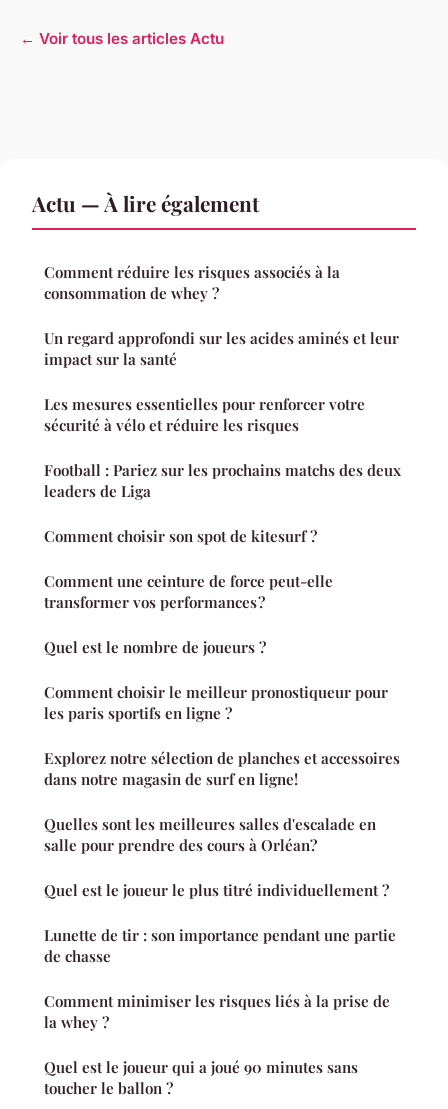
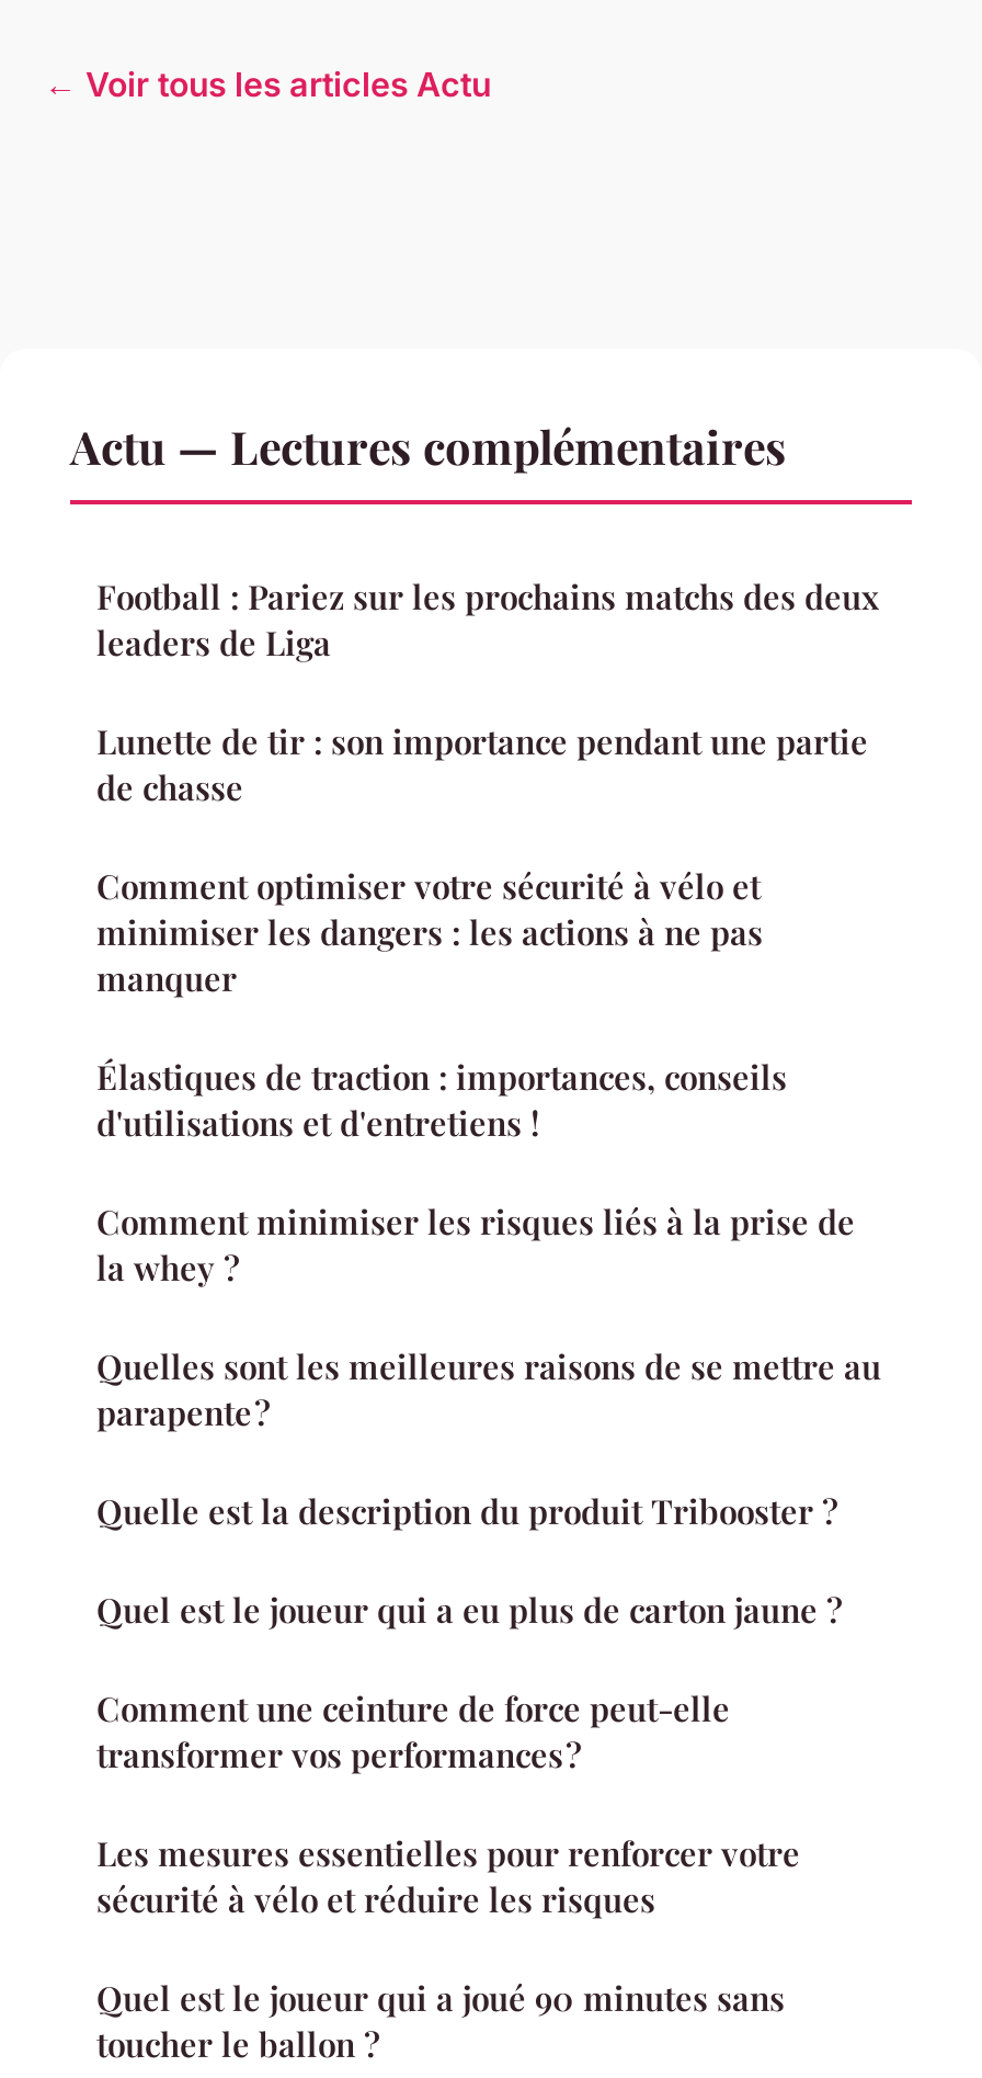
- Actu — À lire également
- Comment réduire les risques associés à la
- consommation de whey ?
- Un regard approfondi sur les acides aminés et leur
- impact sur la santé
+ Actu — Lectures complémentaires
+ Comment optimiser votre sécurité à vélo et
+ minimiser les dangers : les actions à ne pas
+ manquer
+ Élastiques de traction : importances, conseils
+ d'utilisations et d'entretiens !
+ Quelles sont les meilleures raisons de se mettre au
+ parapente ?
+ Quelle est la description du produit Tribooster ?
+ Quel est le joueur qui a eu plus de carton jaune ?

moved down: Les mesures essentielles pour renforcer votre | sécurité à vélo et réduire les risques

moved up: Football : Pariez sur les prochains matchs des deux | leaders de Liga

- Comment choisir son spot de kitesurf ?
- Quel est le nombre de joueurs ?
- Comment choisir le meilleur pronostiqueur pour
- les paris sportifs en ligne ?
- Explorez notre sélection de planches et accessoires
- dans notre magasin de surf en ligne!
- Quelles sont les meilleures salles d'escalade en
- salle pour prendre des cours à Orléan?
- Quel est le joueur le plus titré individuellement ?

moved up: Comment une ceinture de force peut-elle | transformer vos performances ?

moved up: Lunette de tir : son importance pendant une partie | de chasse | Comment minimiser les risques liés à la prise de | la whey ?
